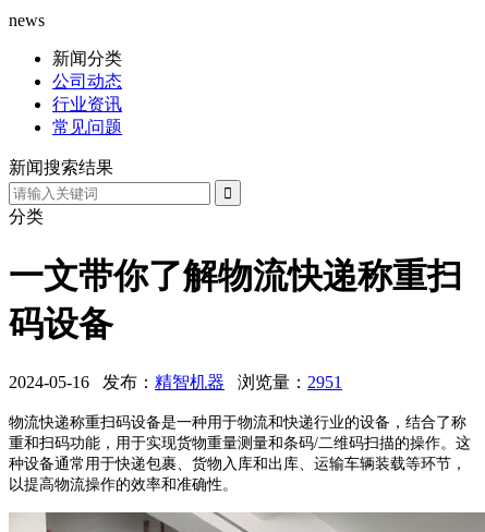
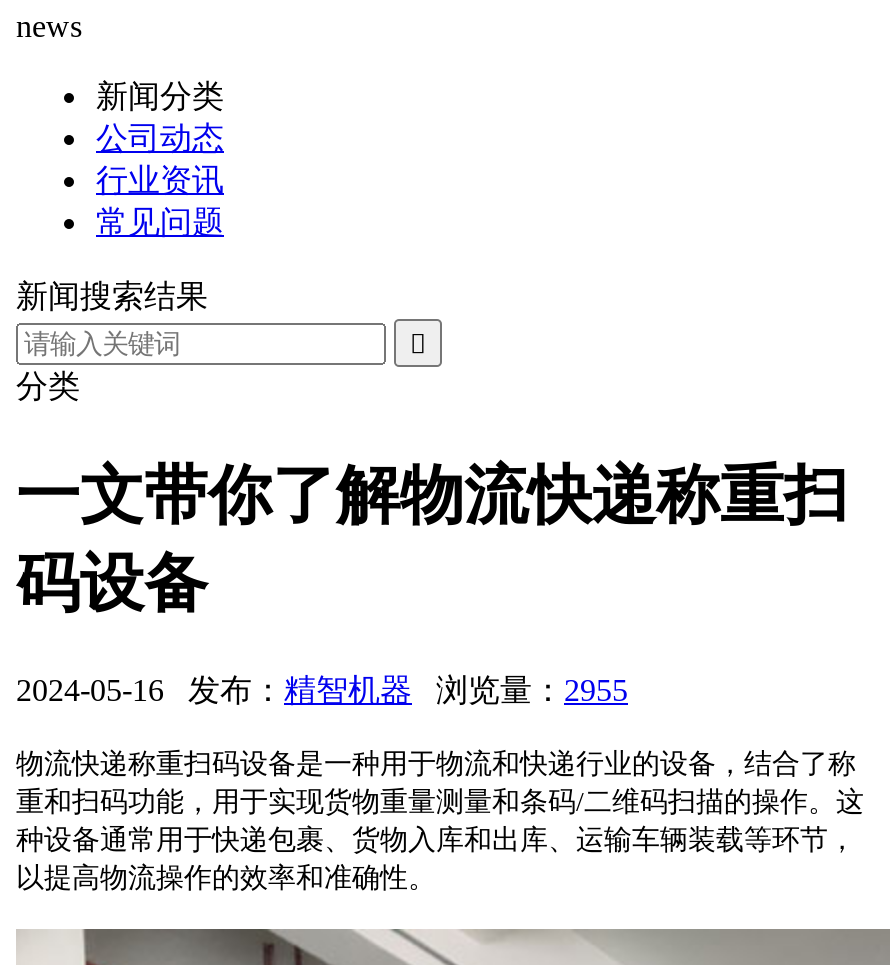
- 2024-05-16 发布：精智机器 浏览量：2951
+ 2024-05-16 发布：精智机器 浏览量：2955
